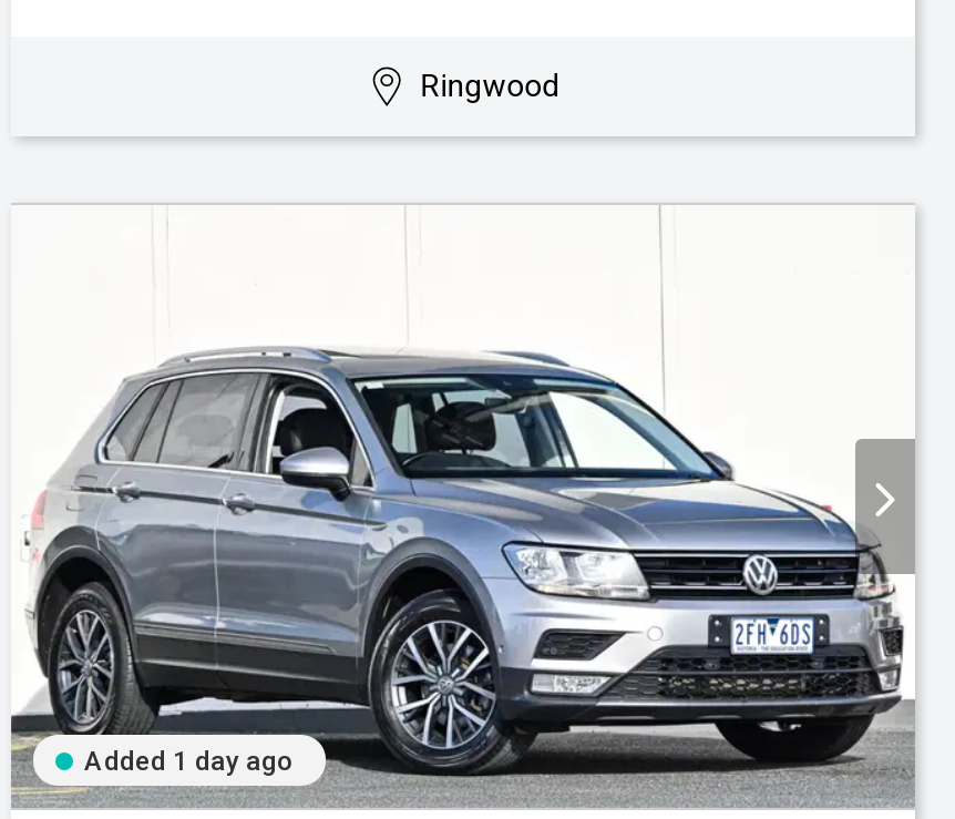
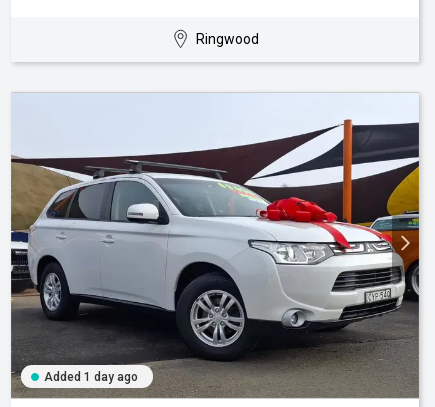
- [image]
+ [image]
